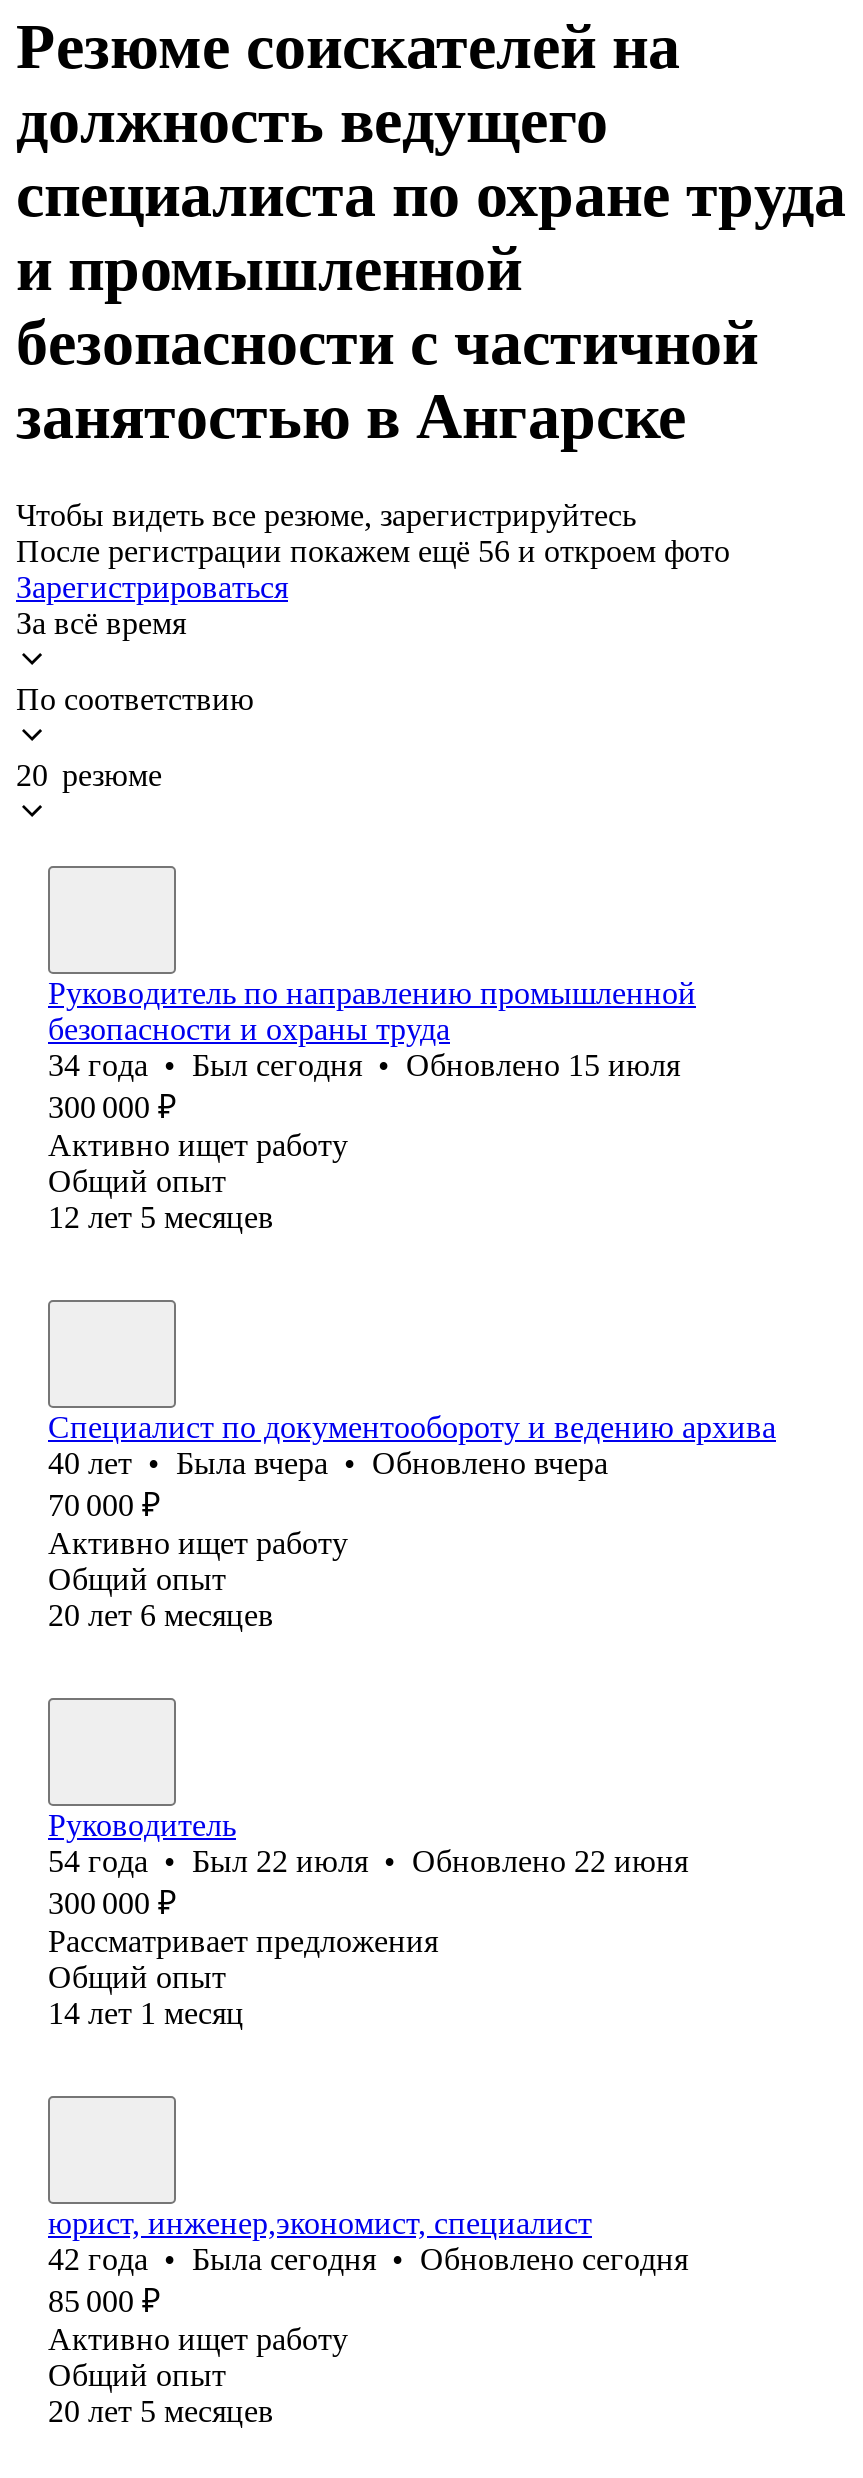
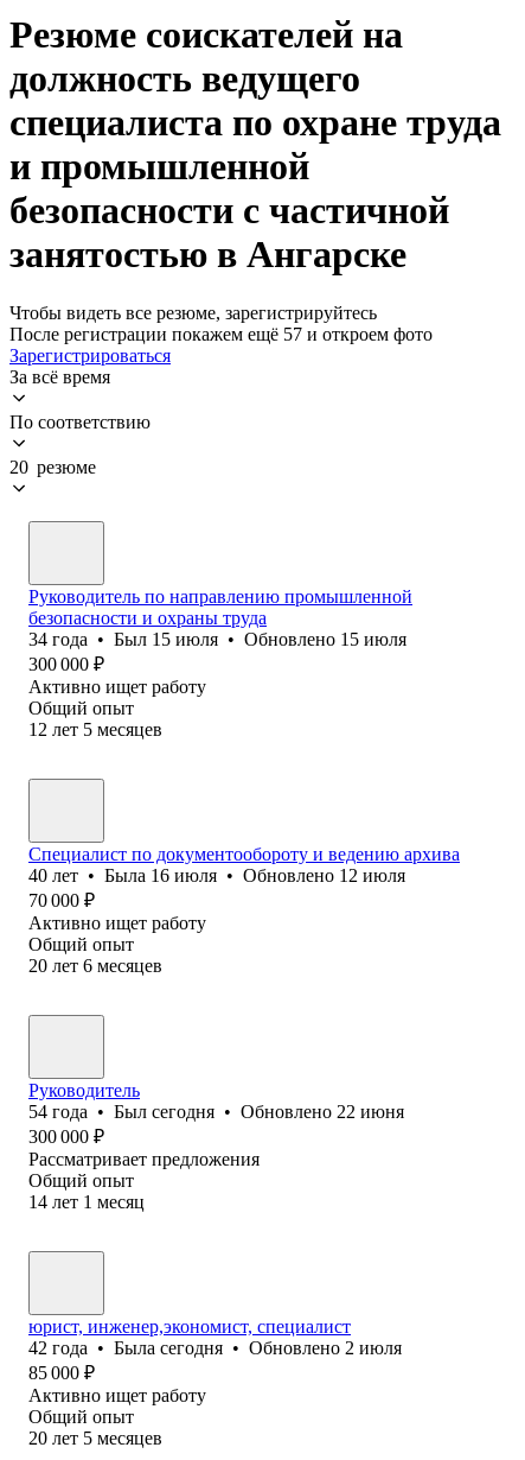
- После регистрации покажем ещё 56 и откроем фото
+ После регистрации покажем ещё 57 и откроем фото

- 34 года • Был сегодня • Обновлено 15 июля
+ 34 года • Был 15 июля • Обновлено 15 июля

- 40 лет • Была вчера • Обновлено вчера
+ 40 лет • Была 16 июля • Обновлено 12 июля

- 54 года • Был 22 июля • Обновлено 22 июня
+ 54 года • Был сегодня • Обновлено 22 июня

- 42 года • Была сегодня • Обновлено сегодня
+ 42 года • Была сегодня • Обновлено 2 июля
